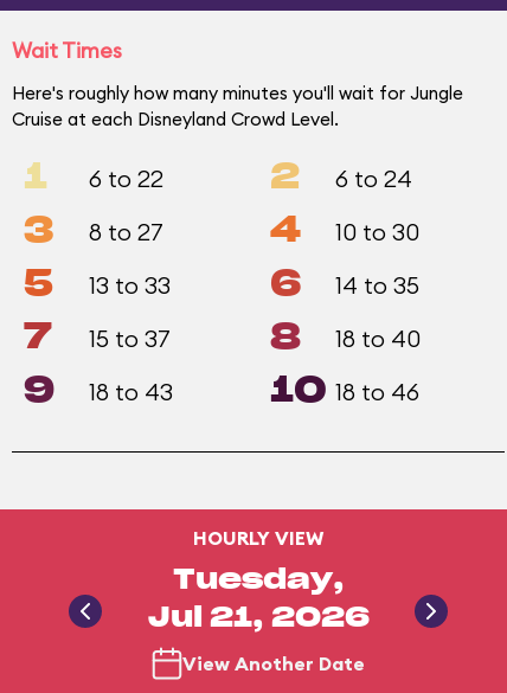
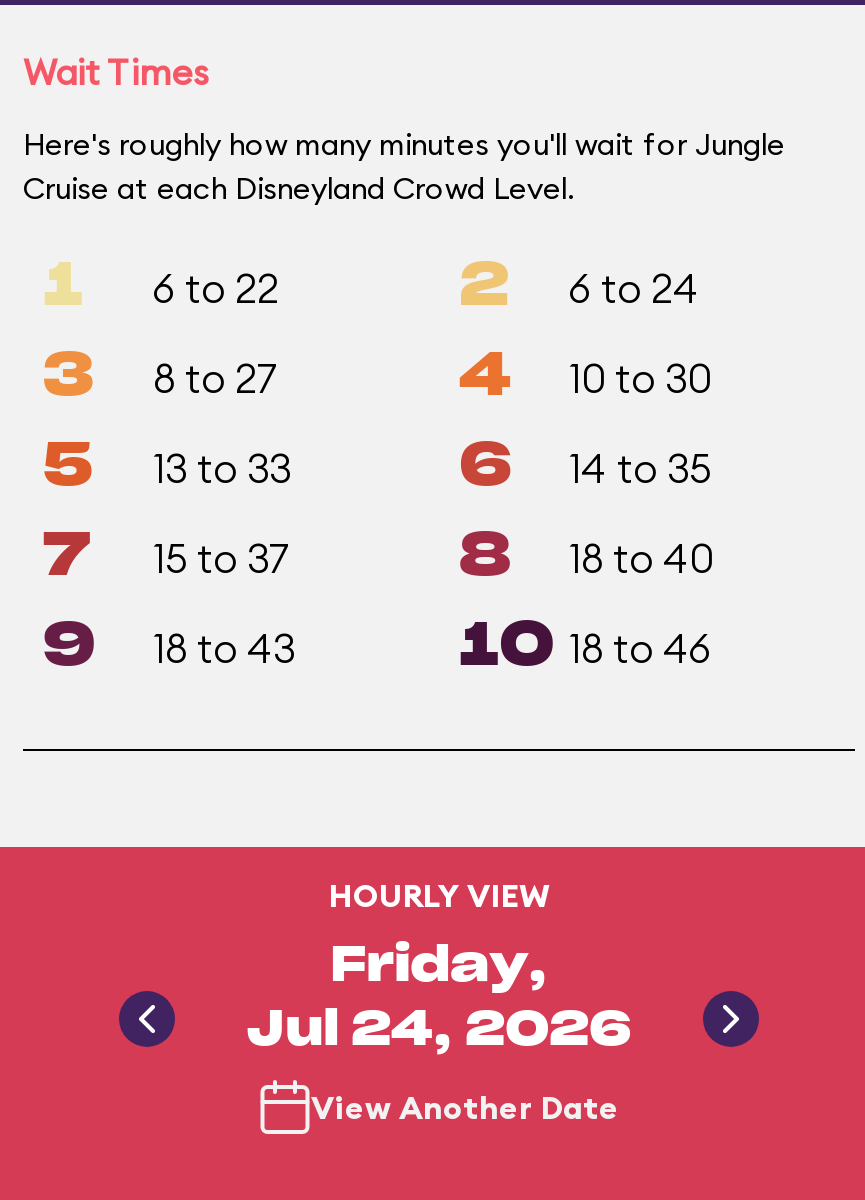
- Tuesday,
- Jul 21, 2026
+ Friday,
+ Jul 24, 2026
